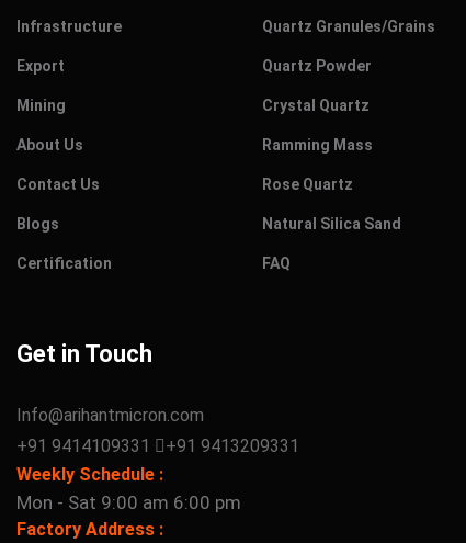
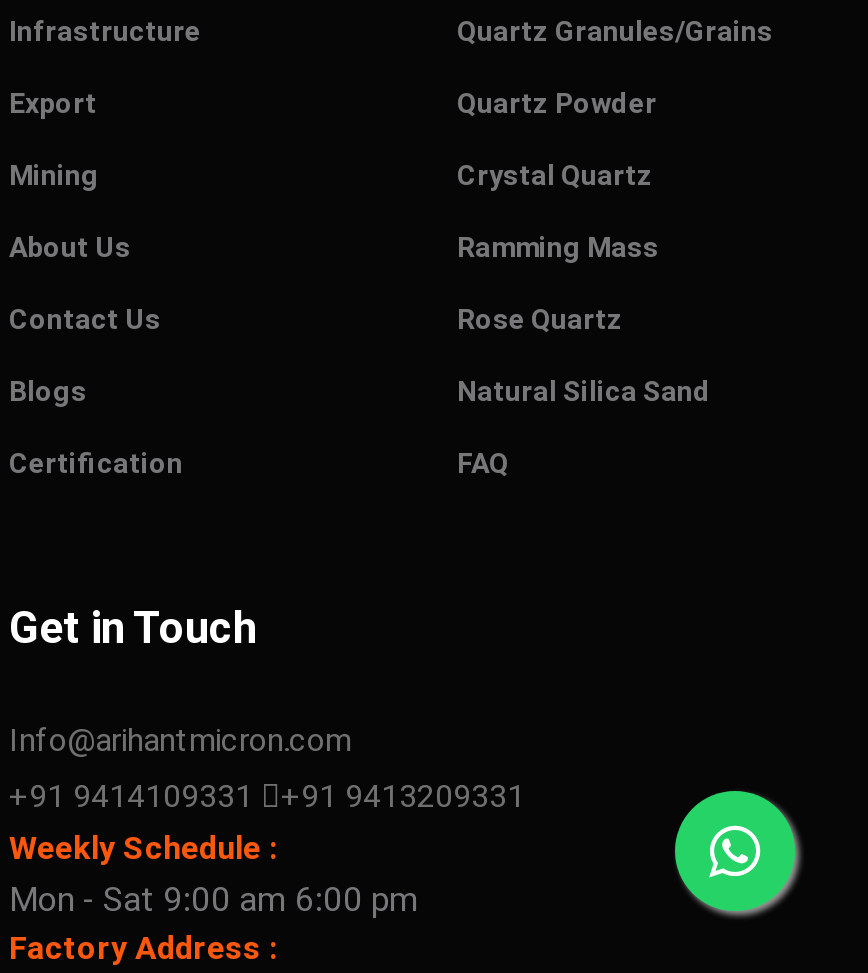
+ [image]
